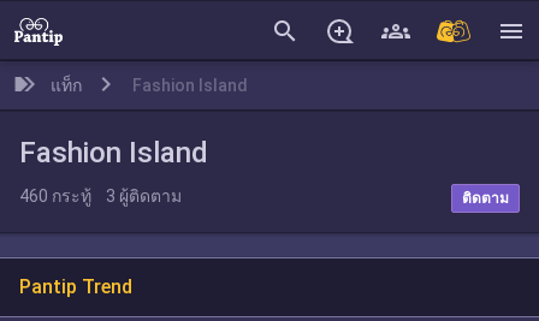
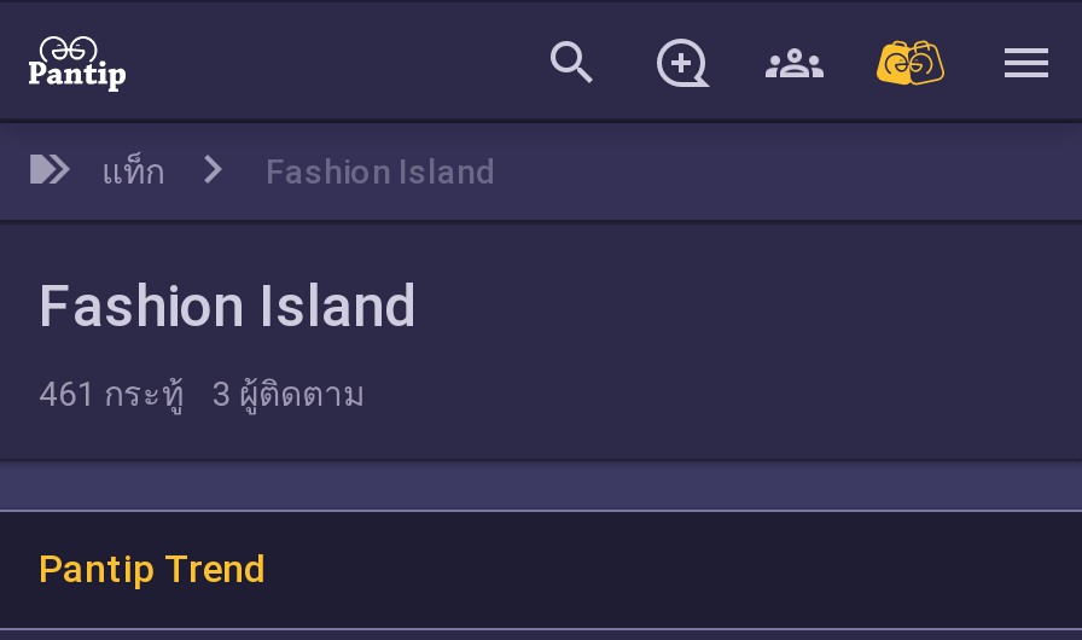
- 460กระทู้ 3ผู้ติดตาม
+ 461กระทู้ 3ผู้ติดตาม

- ติดตาม
